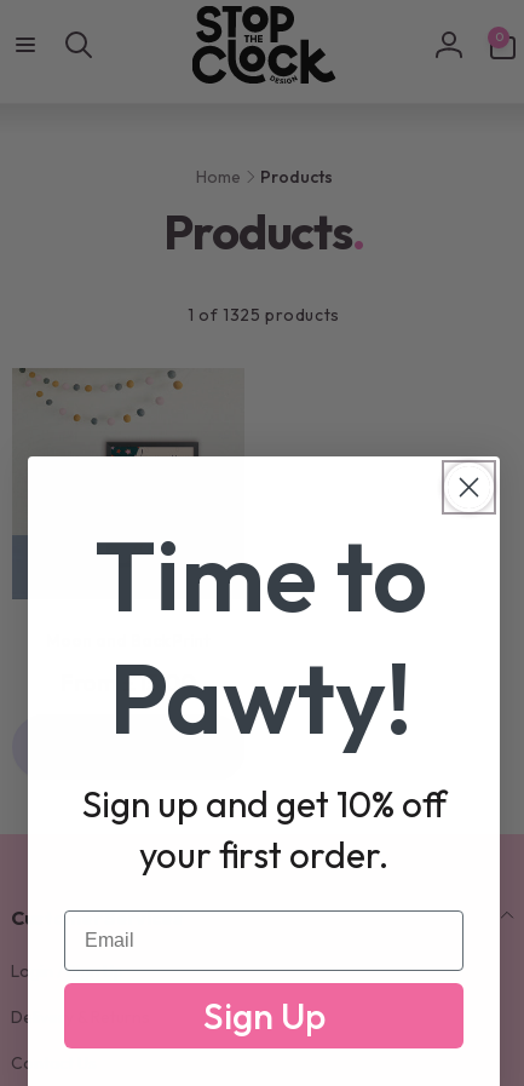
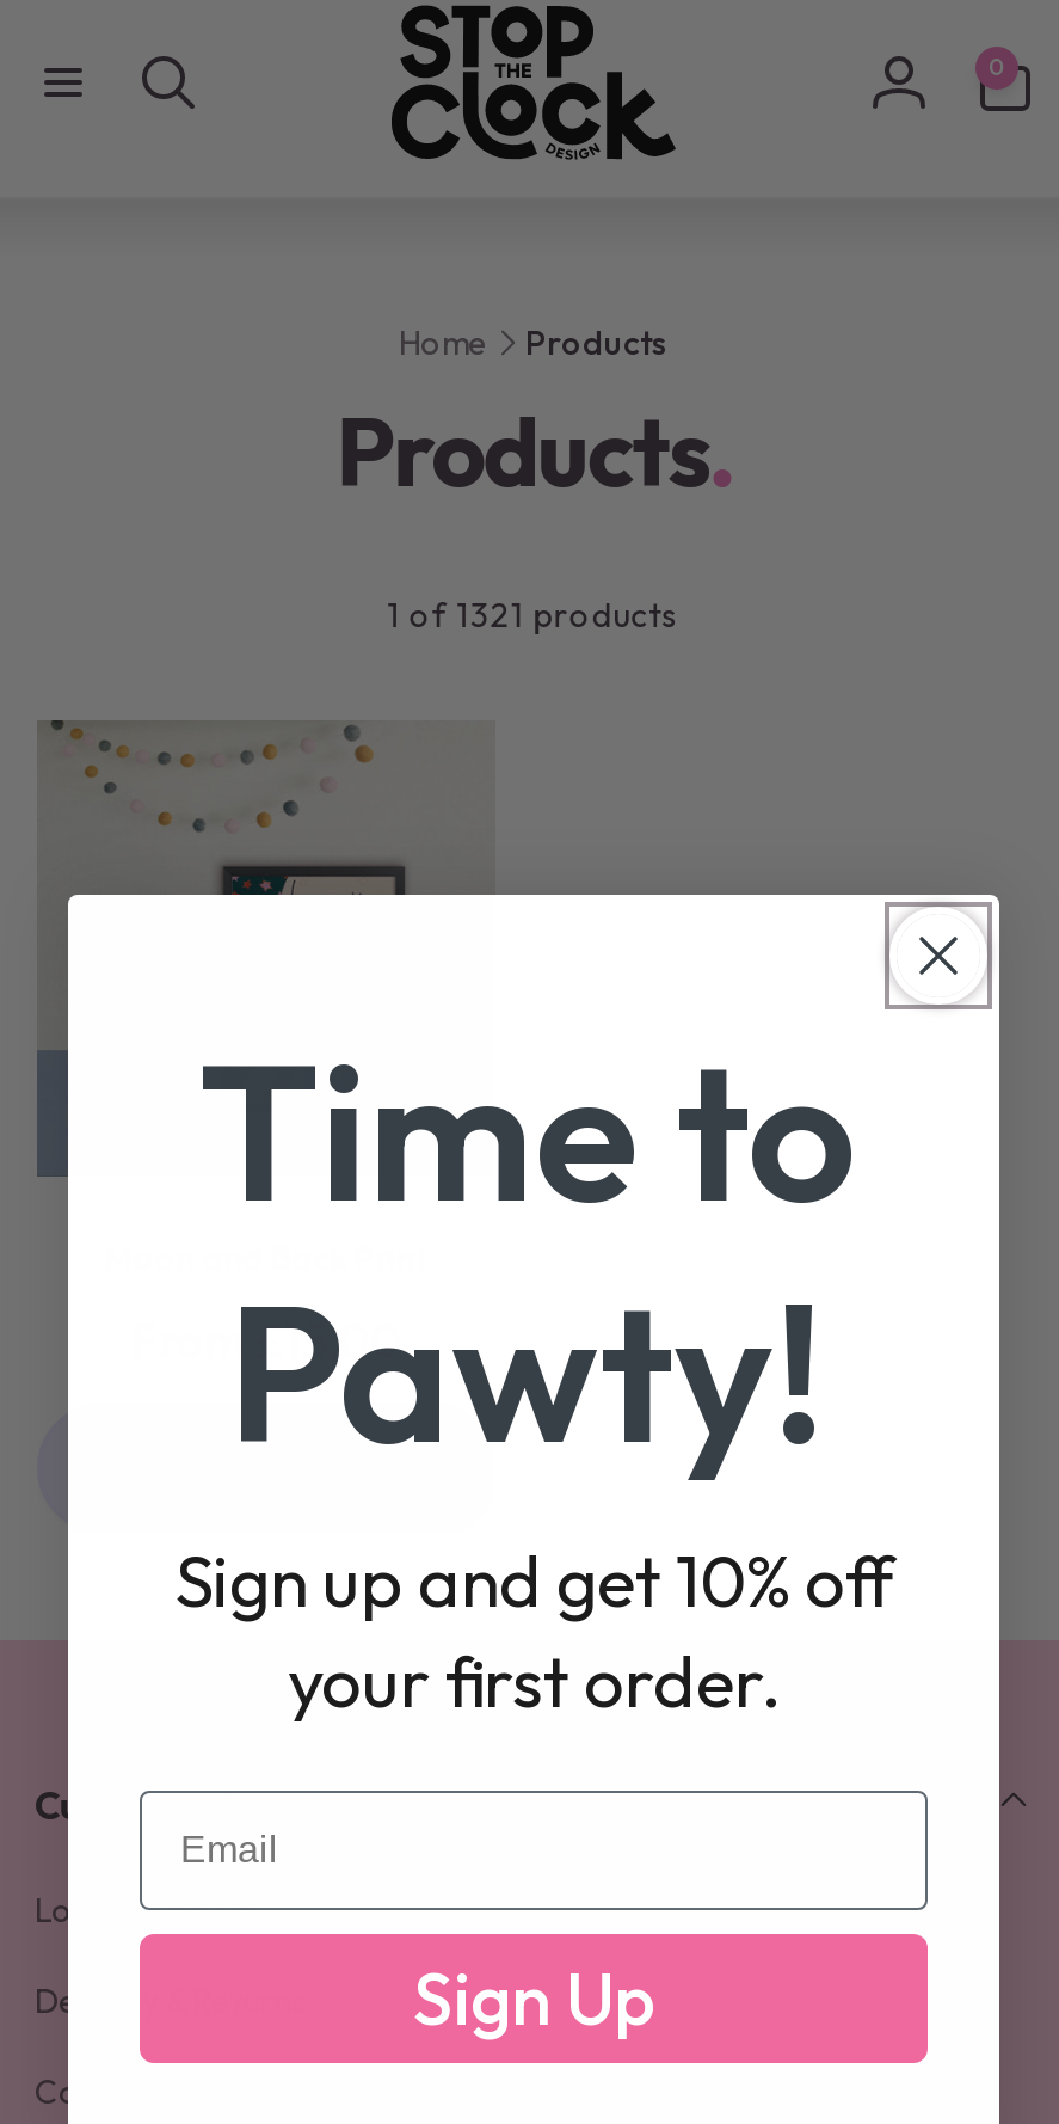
- 1 of 1325 products
+ 1 of 1321 products
